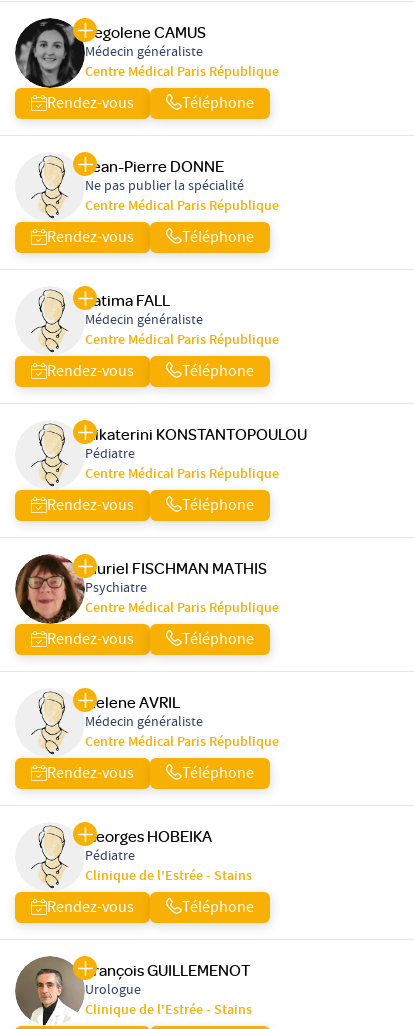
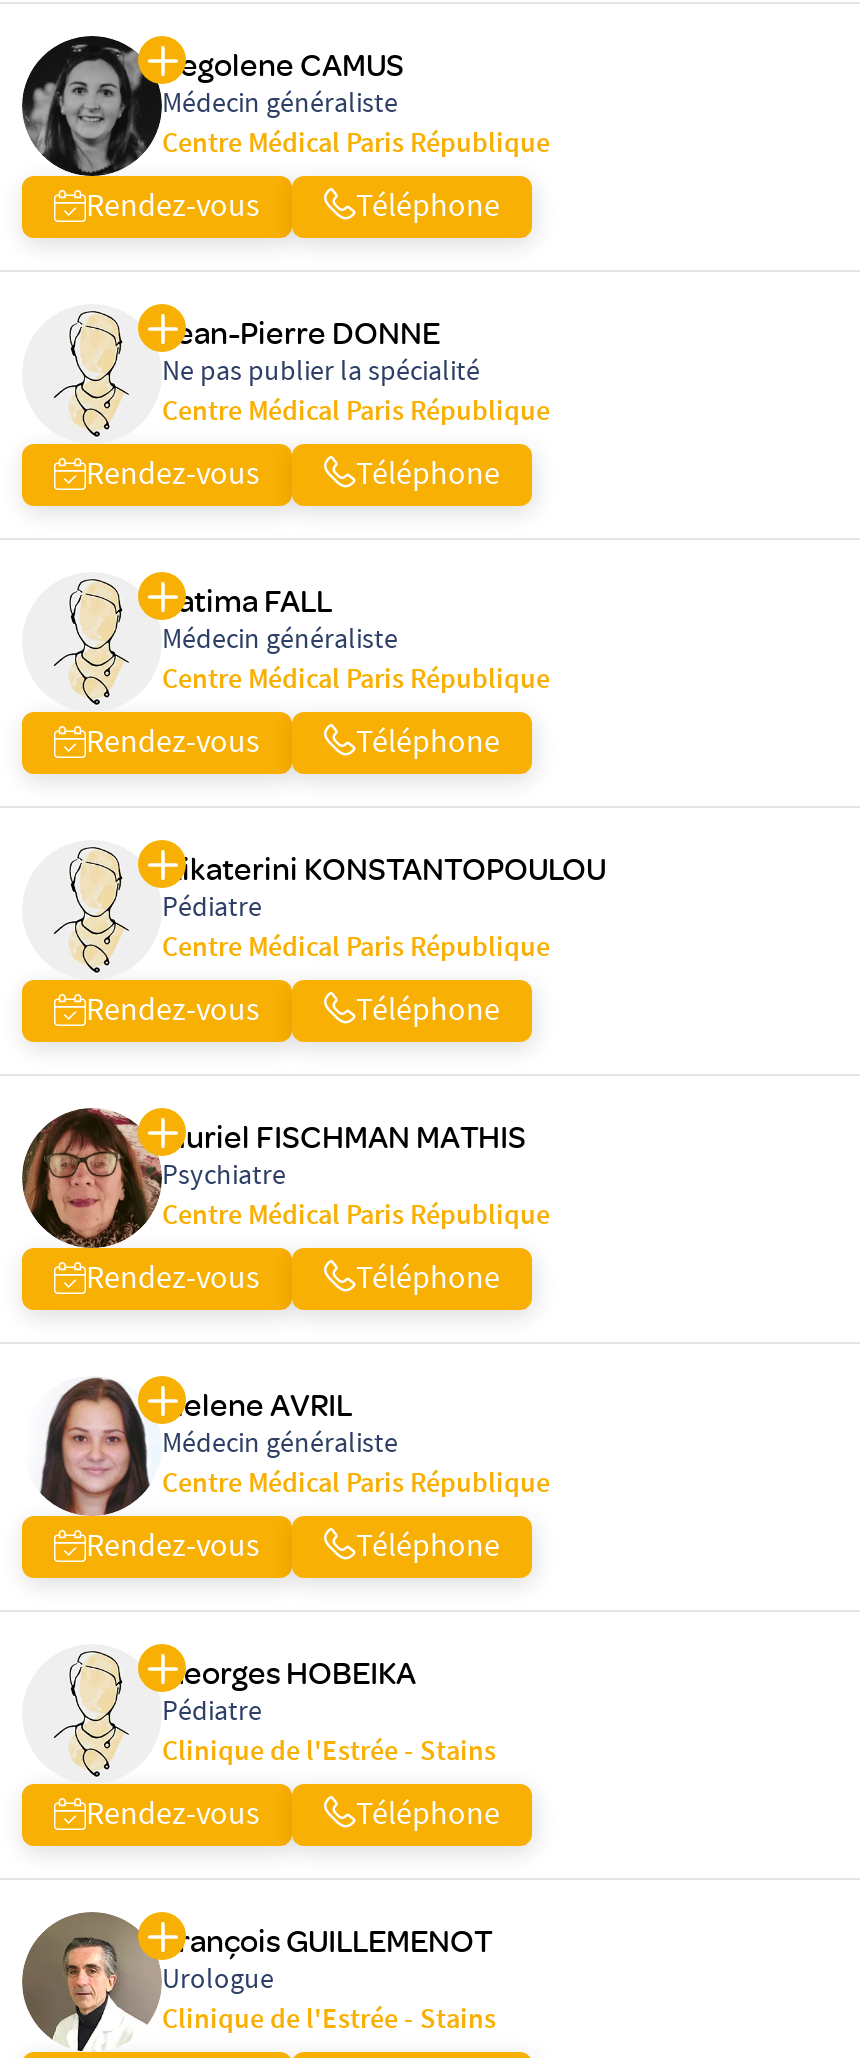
- [image]
+ [image]
